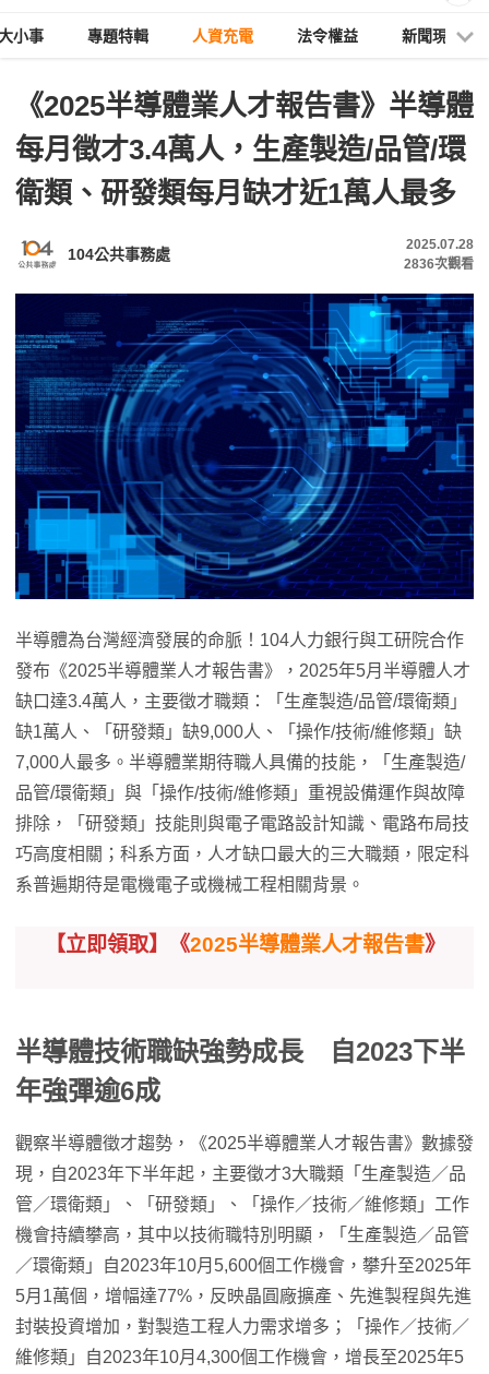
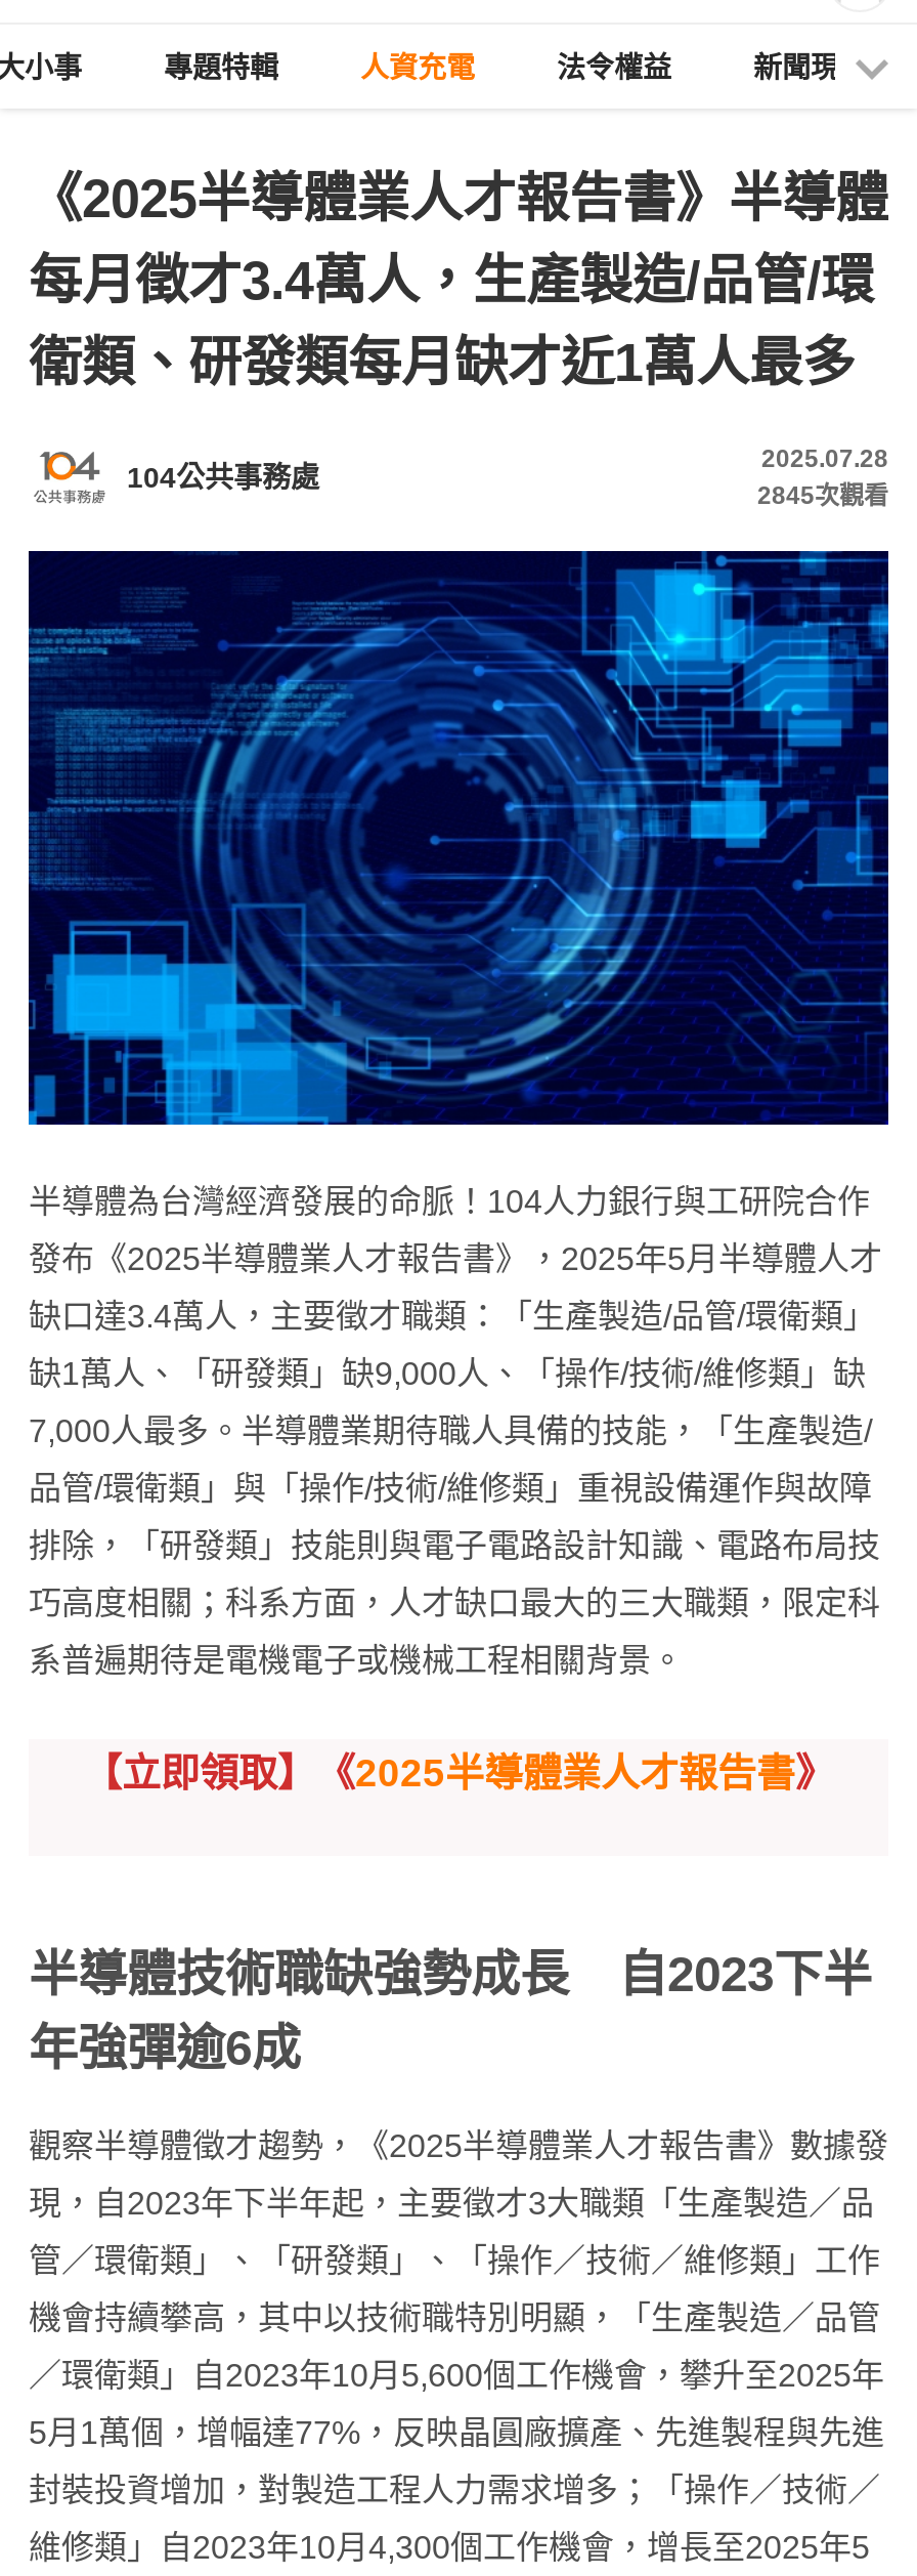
- 2836次觀看
+ 2845次觀看
